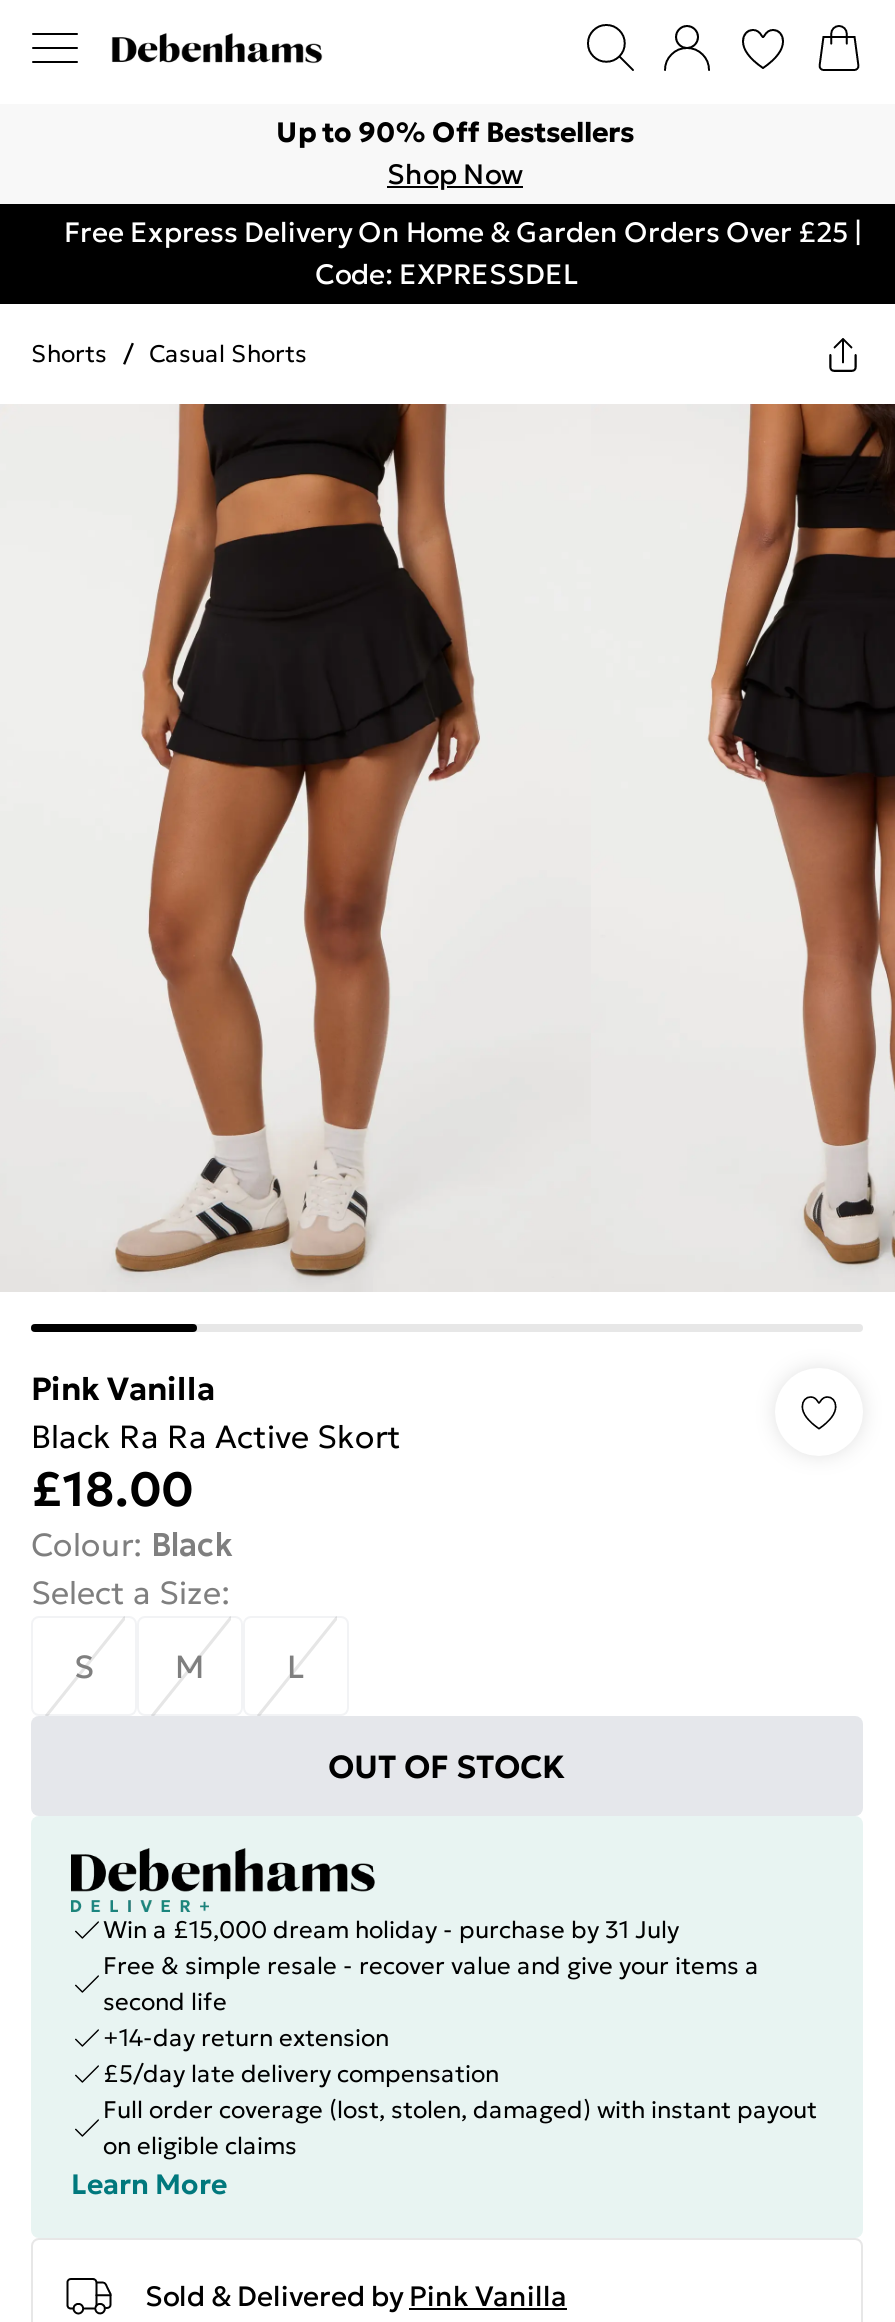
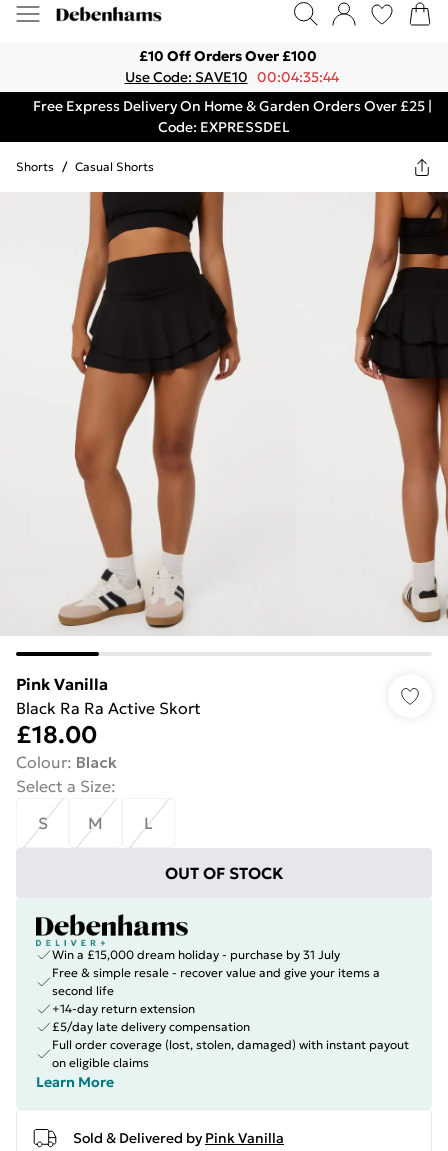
- Up to 90% Off Bestsellers
- Shop Now
+ £10 Off Orders Over £100
+ Use Code: SAVE10 00:04:35:44
